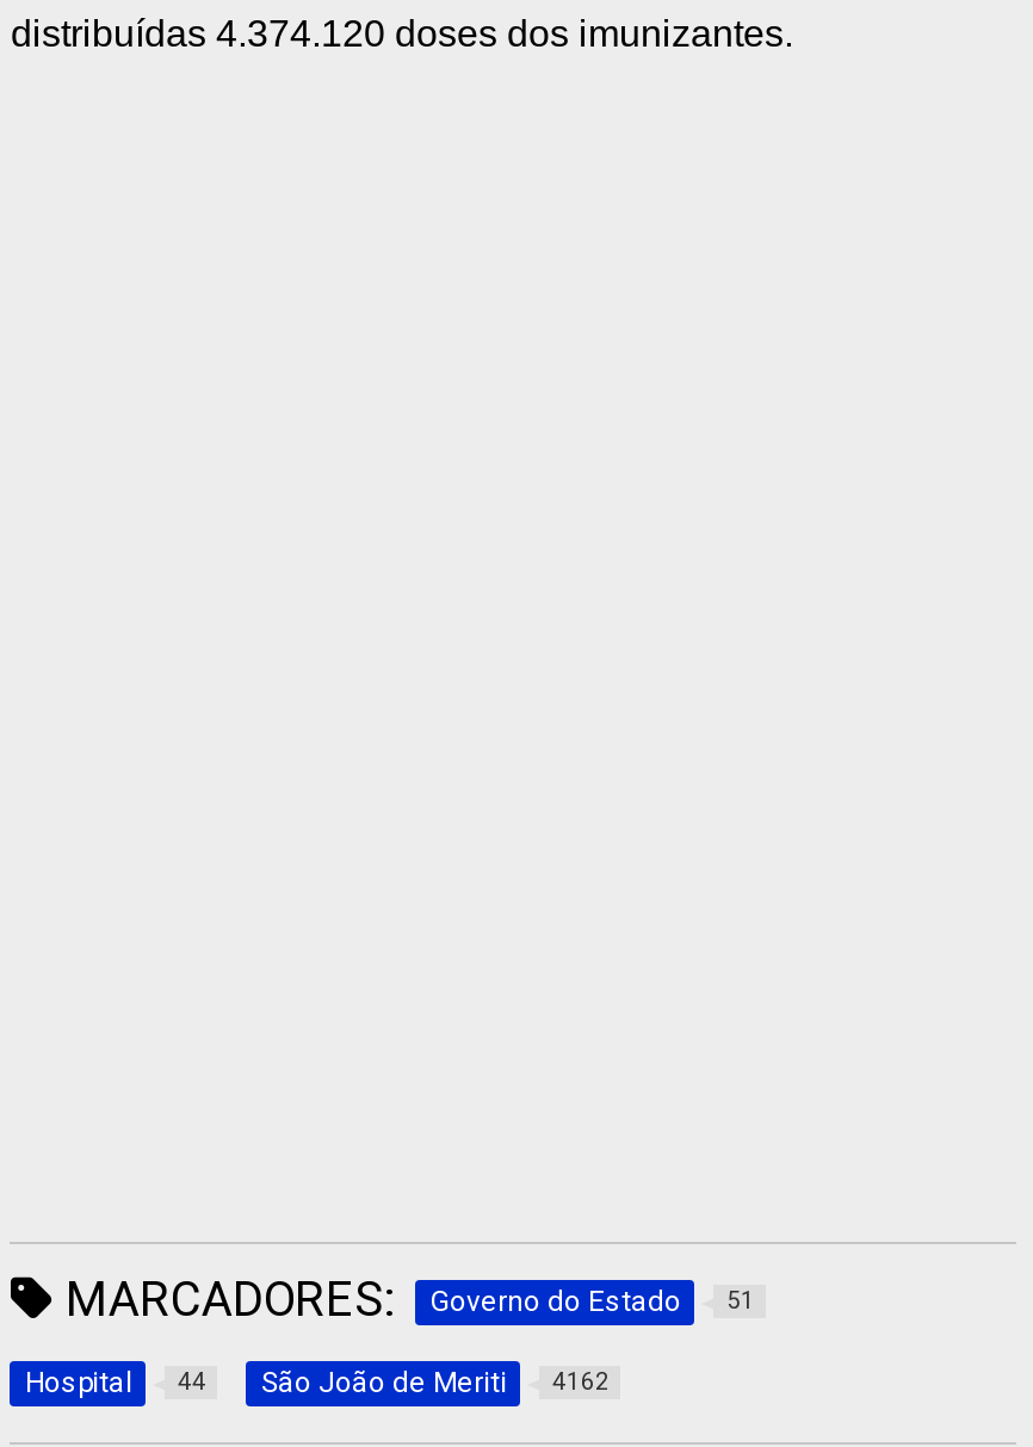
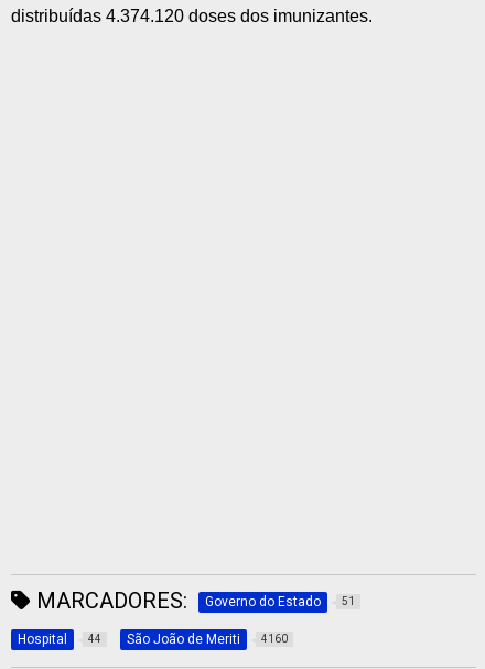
- São João de Meriti 4162
+ São João de Meriti 4160
